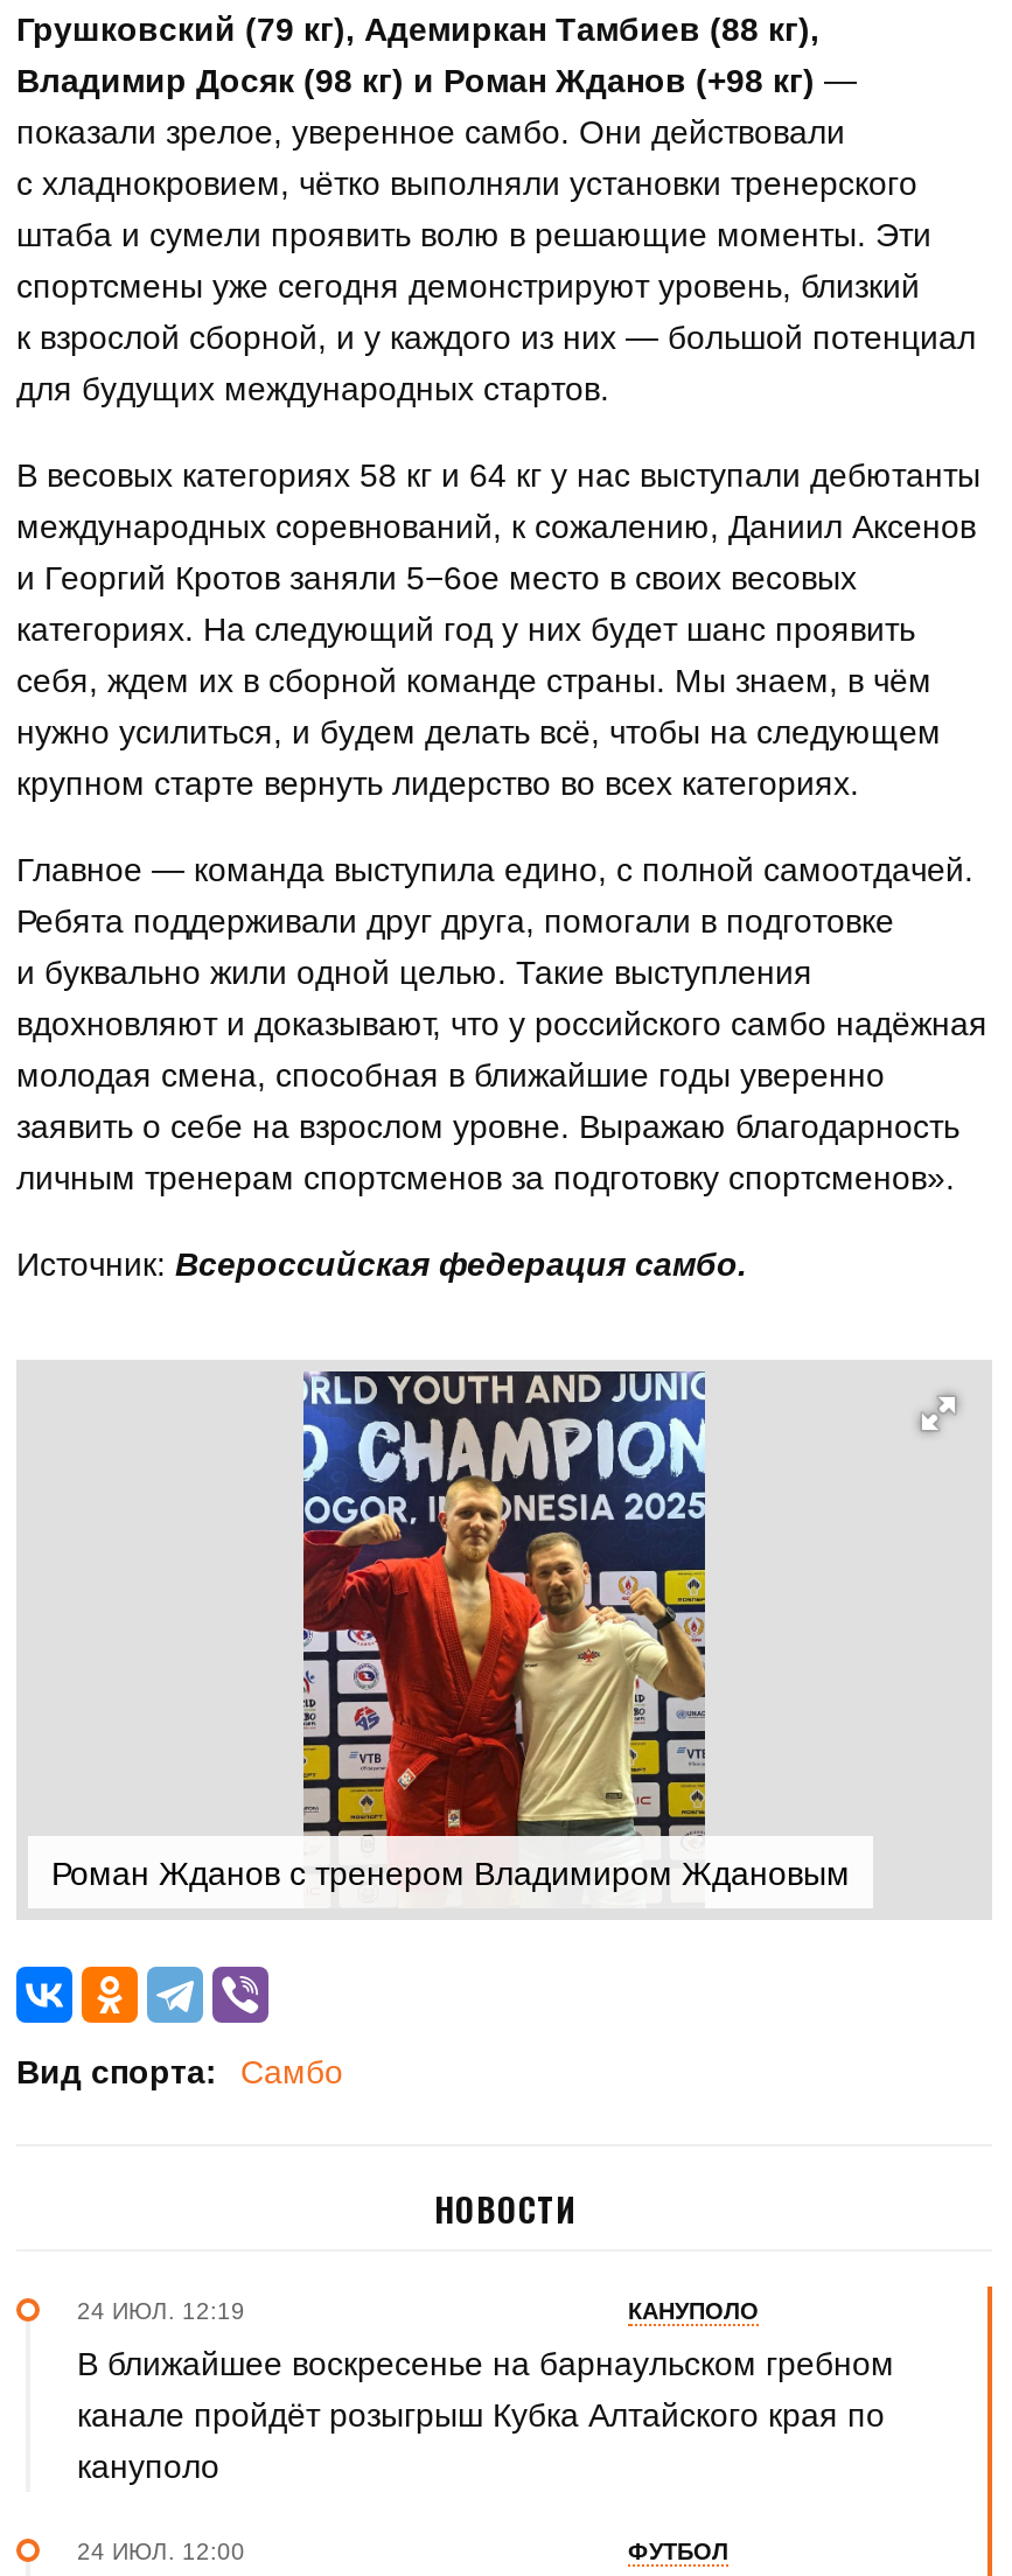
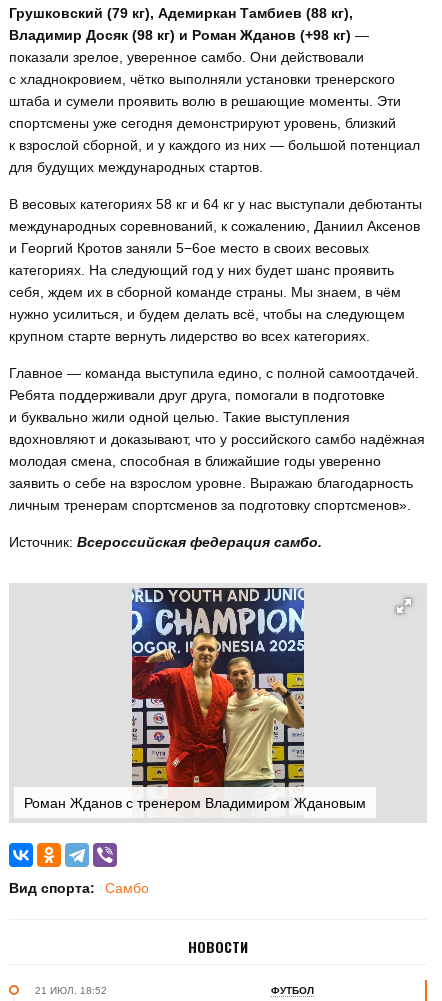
- 24 ИЮЛ. 12:19
- КАНУПОЛО
- В ближайшее воскресенье на барнаульском гребном
- канале пройдёт розыгрыш Кубка Алтайского края по
- кануполо
- 24 ИЮЛ. 12:00
+ 21 ИЮЛ. 18:52
